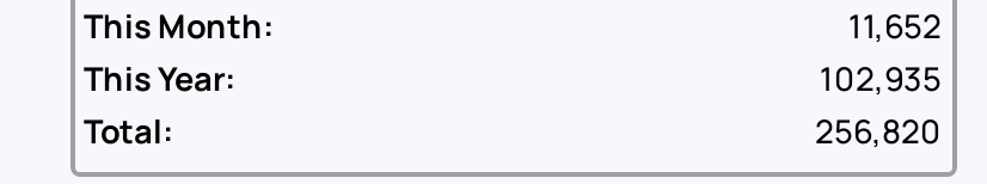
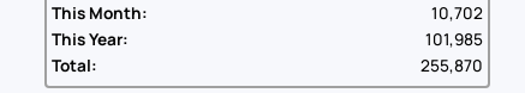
- 11,652
+ 10,702

- 102,935
+ 101,985

- 256,820
+ 255,870
